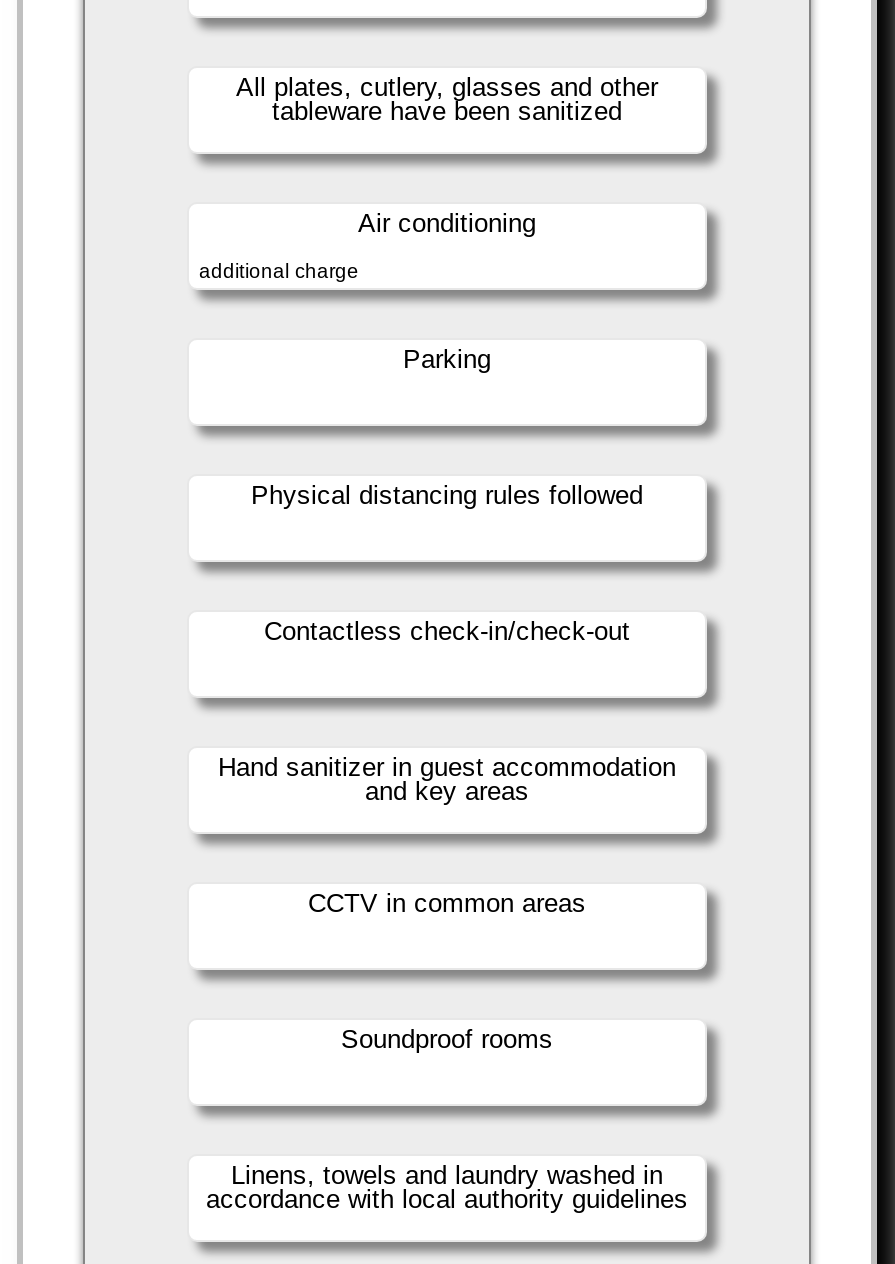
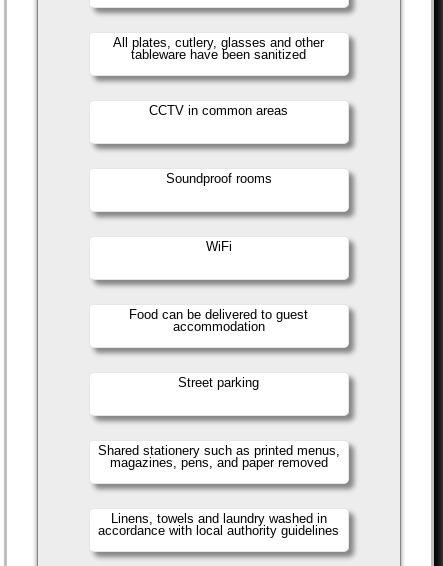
- Air conditioning
- additional charge
- Parking

- Physical distancing rules followed

- Contactless check-in/check-out

- Hand sanitizer in guest accommodation
- and key areas

moved up: CCTV in common areas | Soundproof rooms

+ Shared stationery such as printed menus,
+ magazines, pens, and paper removed

+ Food can be delivered to guest
+ accommodation

+ Street parking

+ WiFi
